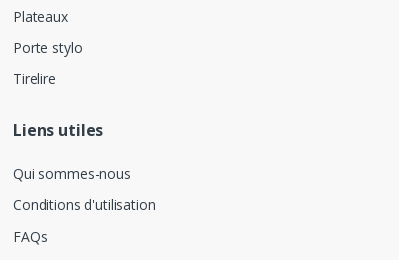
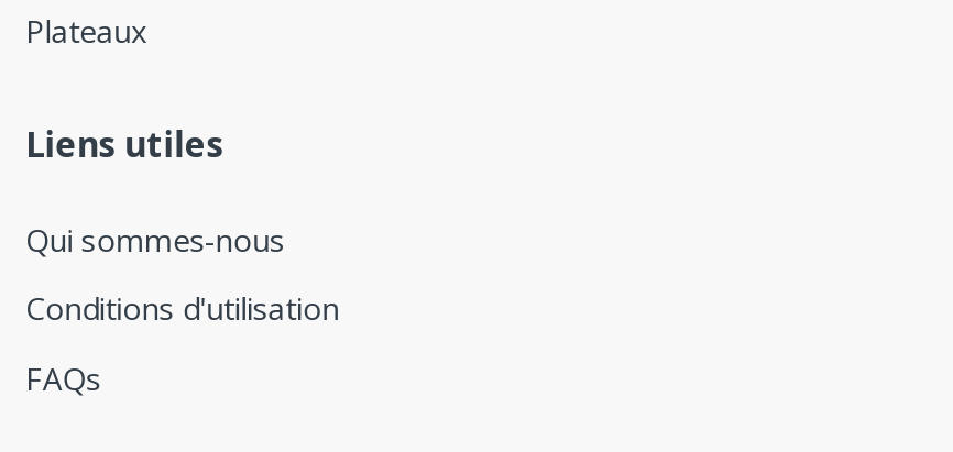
- Porte stylo
- Tirelire
